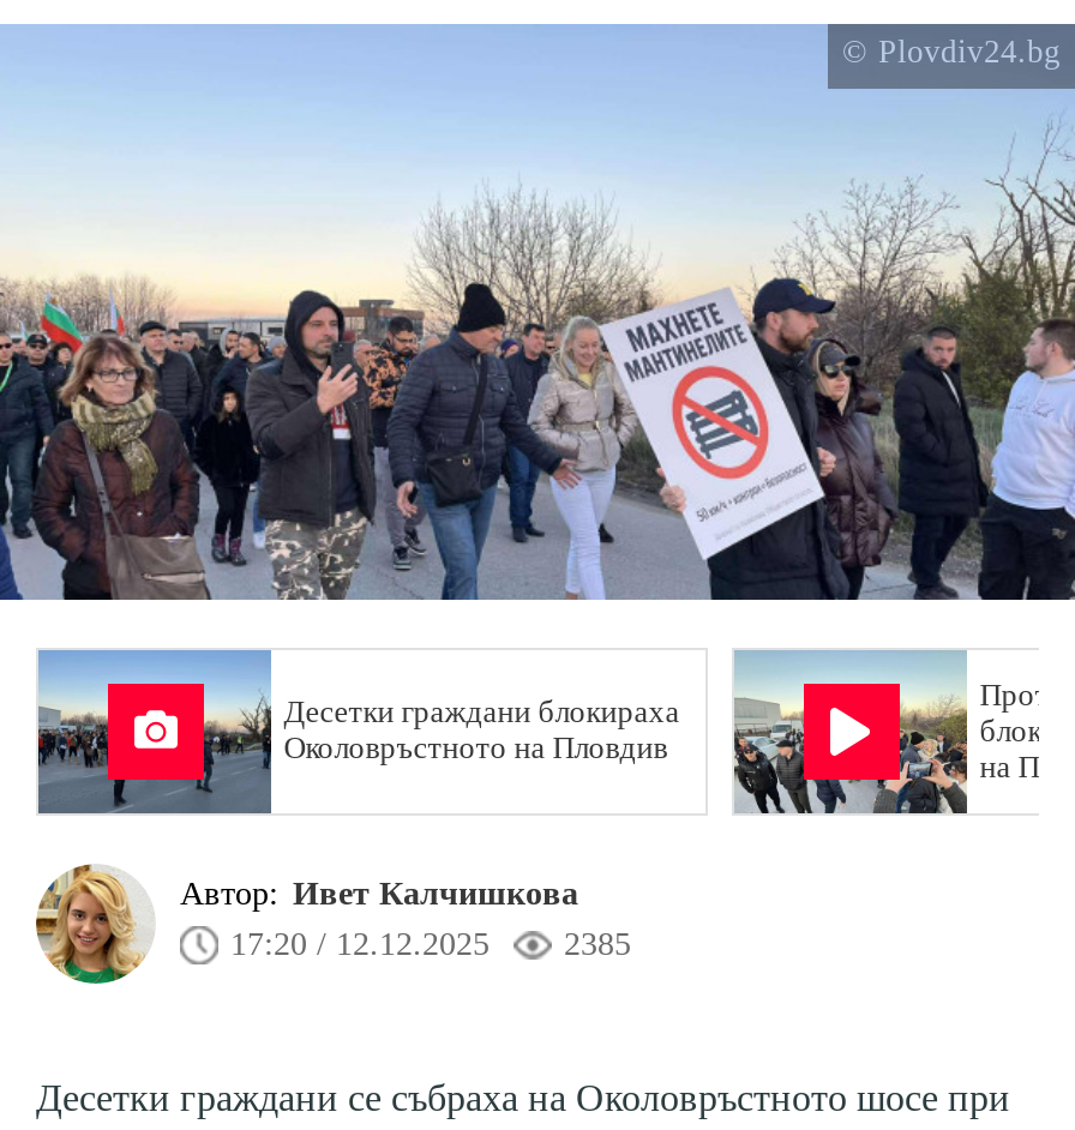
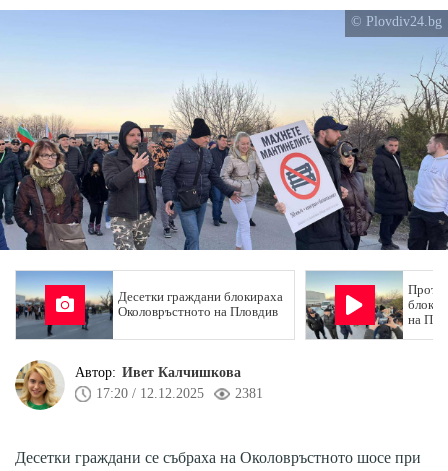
- 2385
+ 2381
